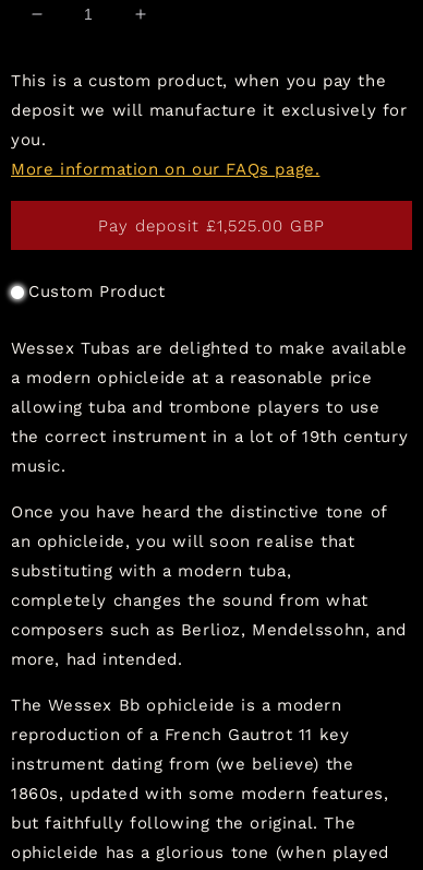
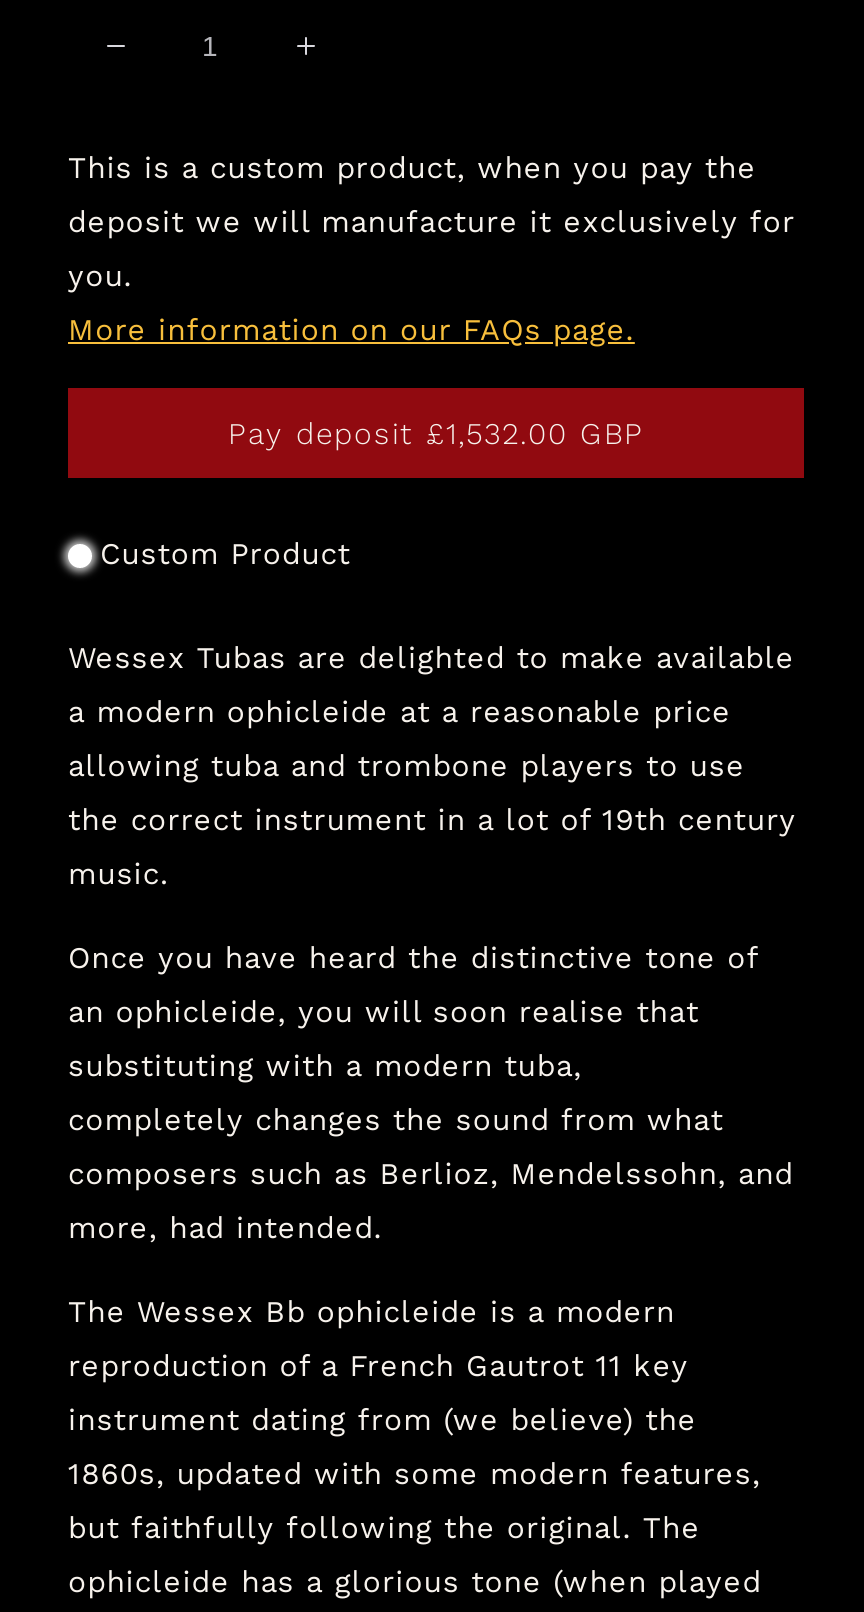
- Pay deposit £1,525.00 GBP
+ Pay deposit £1,532.00 GBP
